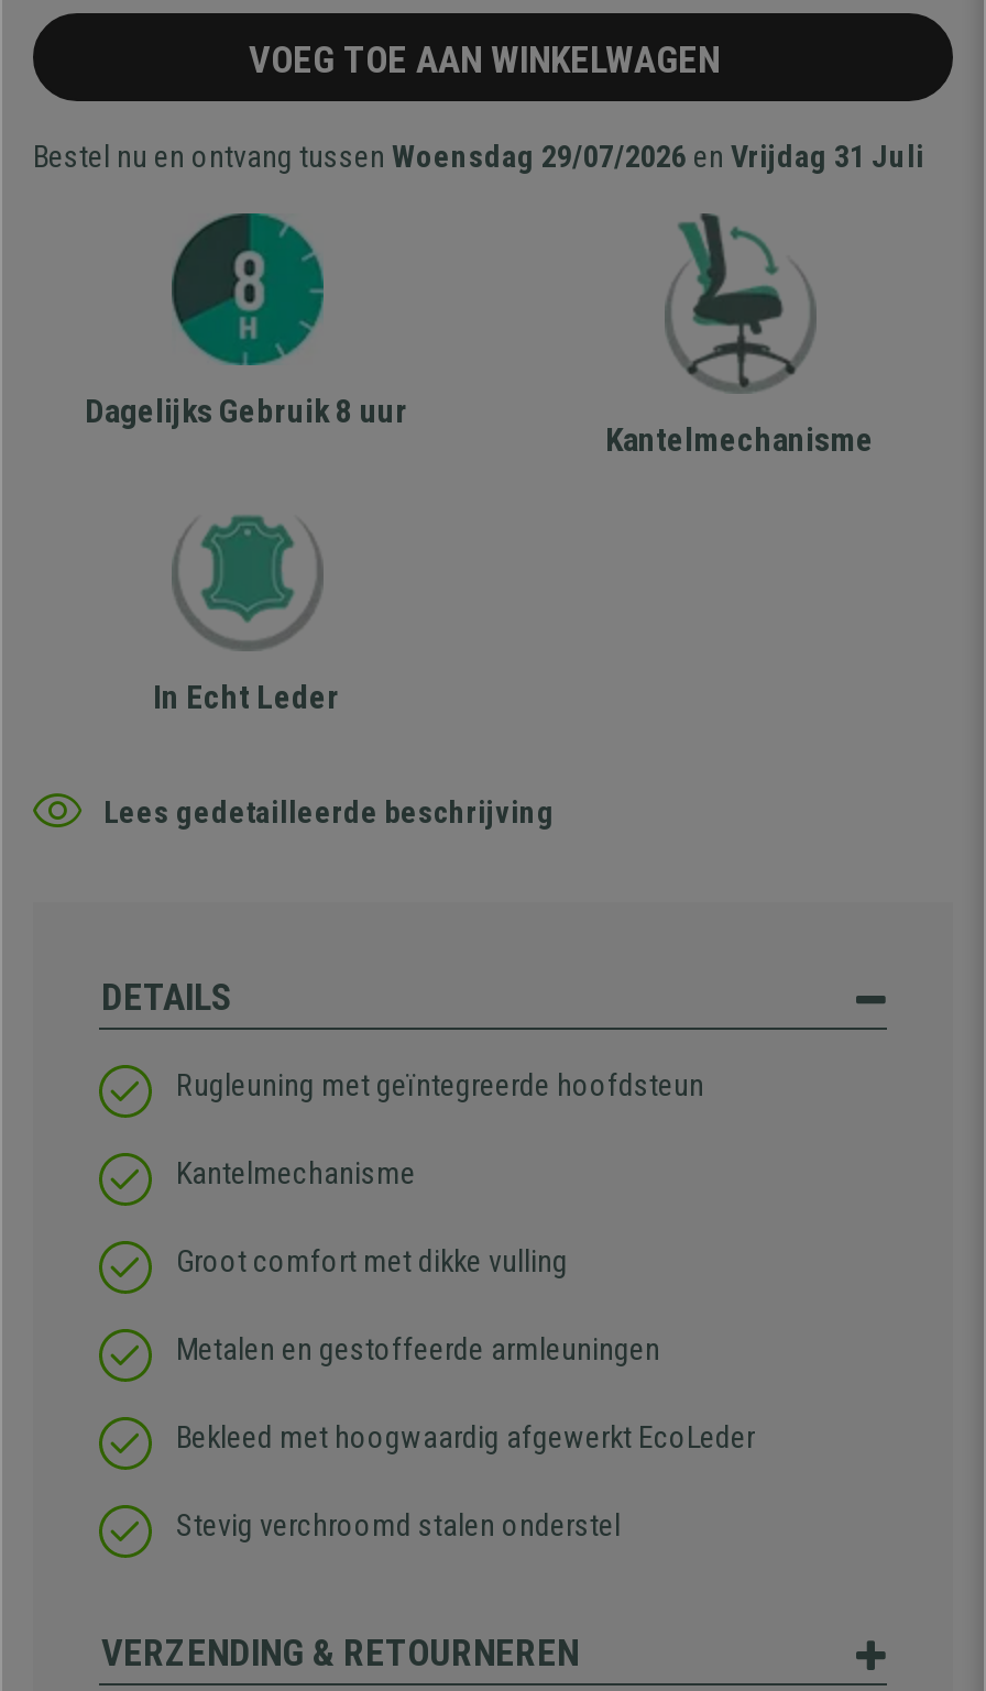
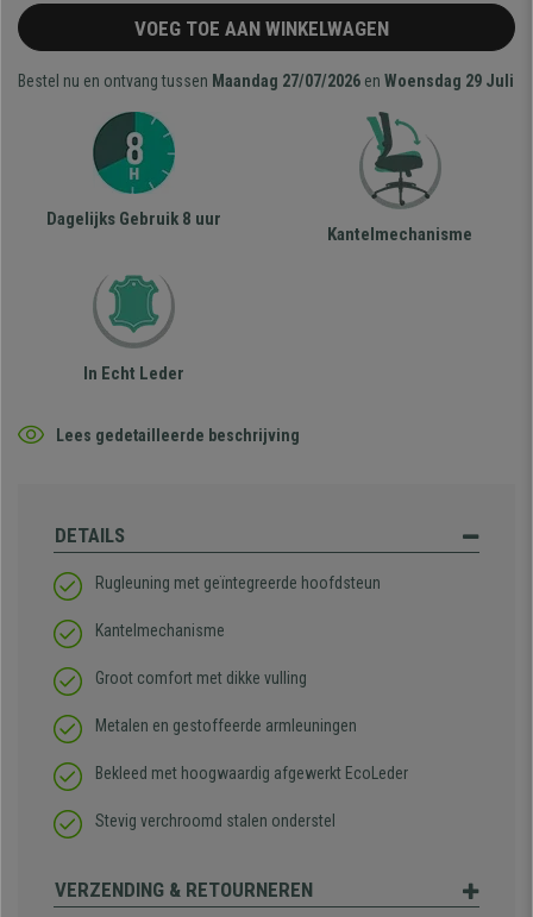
- Bestel nu en ontvang tussen Woensdag 29/07/2026 en Vrijdag 31 Juli
+ Bestel nu en ontvang tussen Maandag 27/07/2026 en Woensdag 29 Juli
